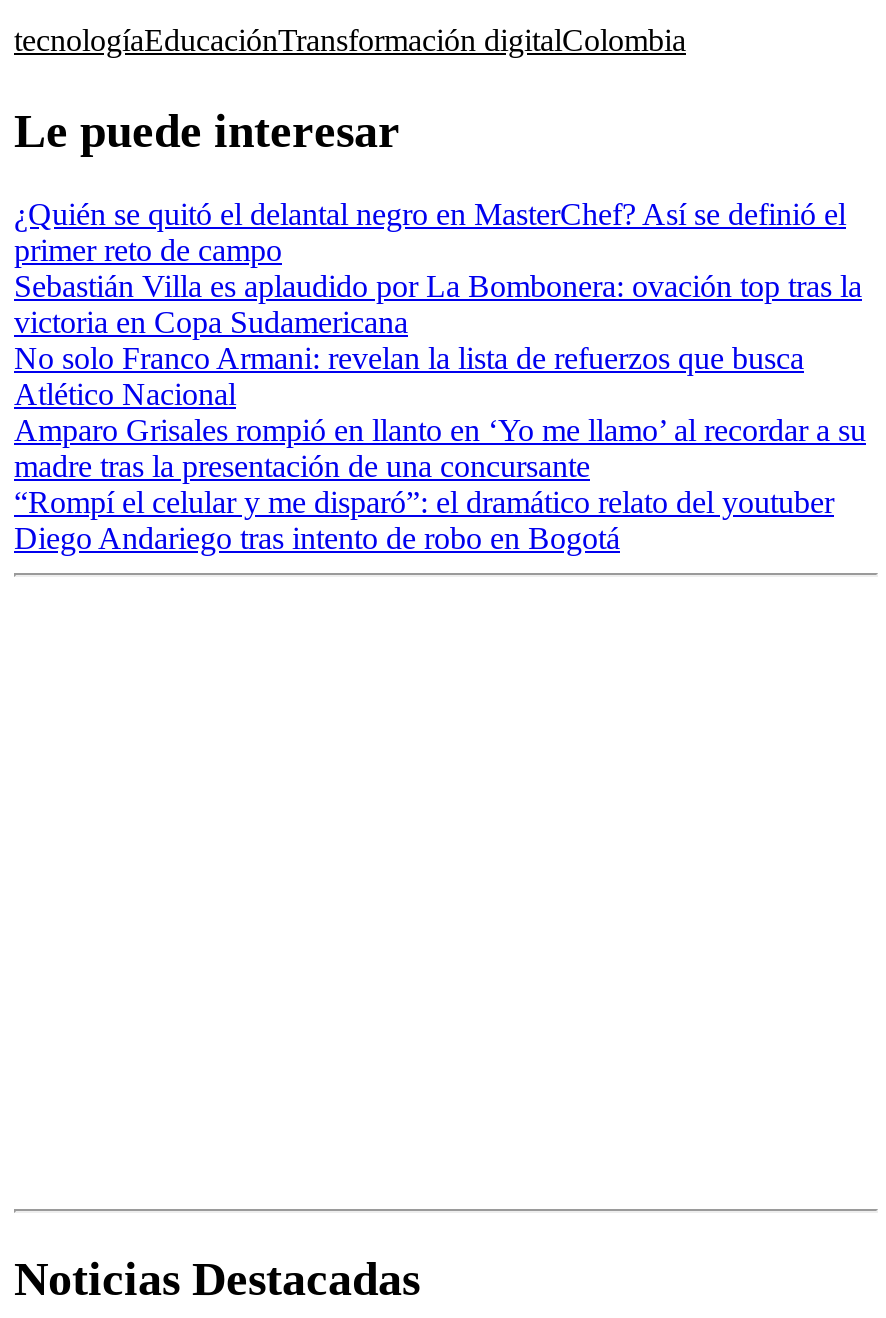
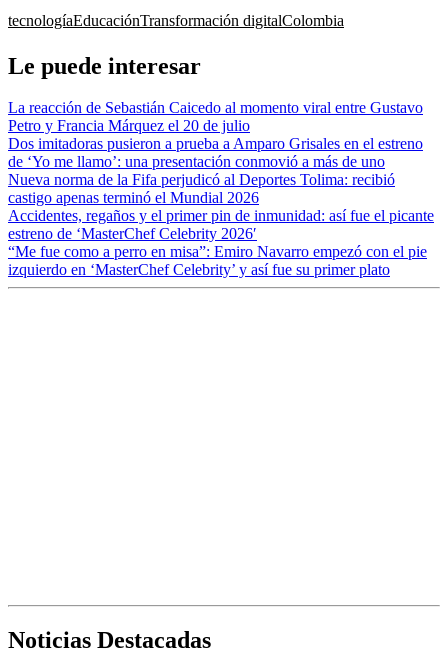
- ¿Quién se quitó el delantal negro en MasterChef? Así se definió el
- primer reto de campo
- Sebastián Villa es aplaudido por La Bombonera: ovación top tras la
- victoria en Copa Sudamericana
- No solo Franco Armani: revelan la lista de refuerzos que busca
- Atlético Nacional
- Amparo Grisales rompió en llanto en ‘Yo me llamo’ al recordar a su
- madre tras la presentación de una concursante
- “Rompí el celular y me disparó”: el dramático relato del youtuber
- Diego Andariego tras intento de robo en Bogotá
+ La reacción de Sebastián Caicedo al momento viral entre Gustavo
+ Petro y Francia Márquez el 20 de julio
+ Dos imitadoras pusieron a prueba a Amparo Grisales en el estreno
+ de ‘Yo me llamo’: una presentación conmovió a más de uno
+ Nueva norma de la Fifa perjudicó al Deportes Tolima: recibió
+ castigo apenas terminó el Mundial 2026
+ Accidentes, regaños y el primer pin de inmunidad: así fue el picante
+ estreno de ‘MasterChef Celebrity 2026′
+ “Me fue como a perro en misa”: Emiro Navarro empezó con el pie
+ izquierdo en ‘MasterChef Celebrity’ y así fue su primer plato
